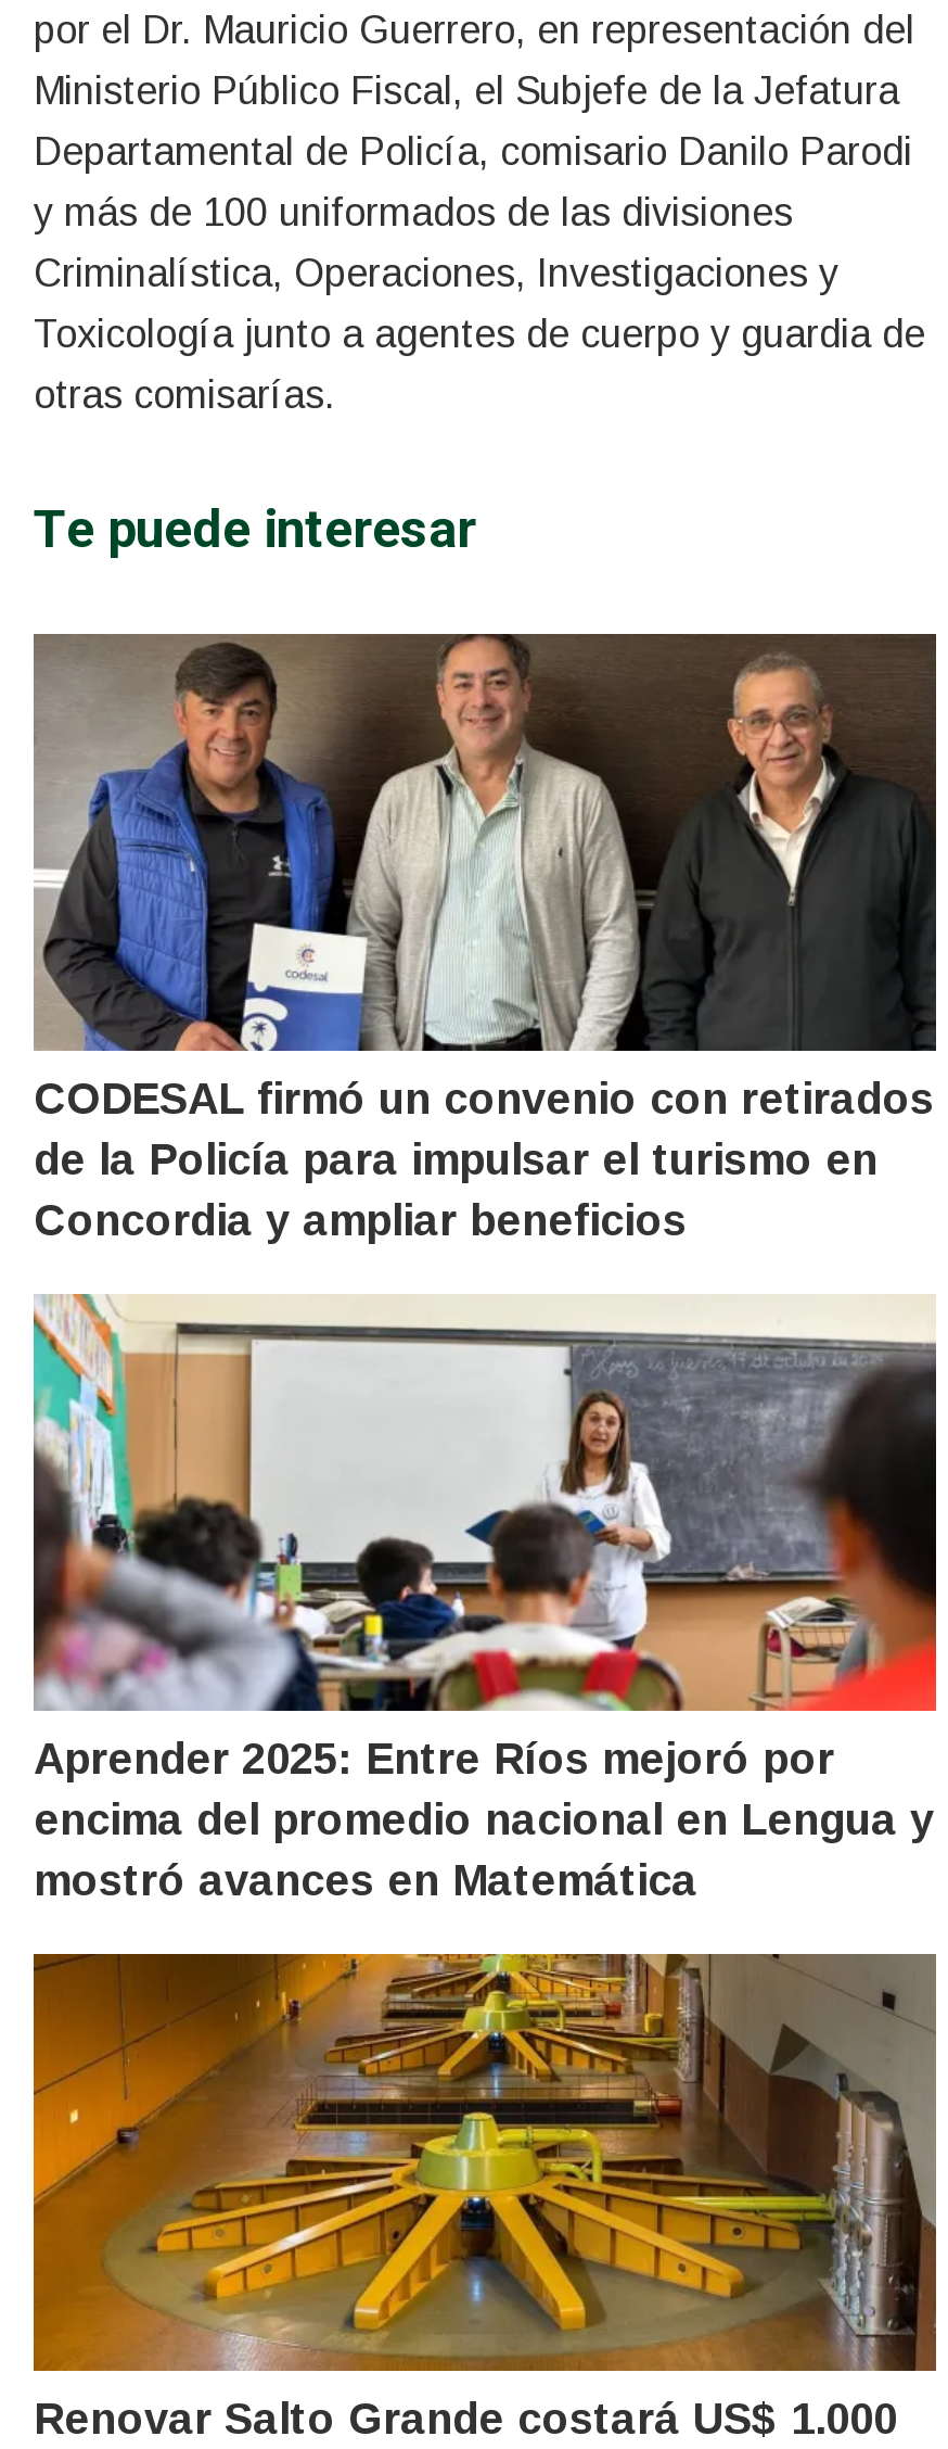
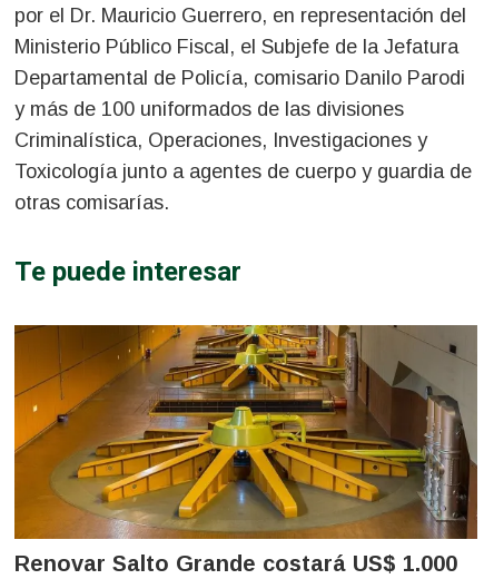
- [image]
- CODESAL firmó un convenio con retirados
- de la Policía para impulsar el turismo en
- Concordia y ampliar beneficios

- [image]
- Aprender 2025: Entre Ríos mejoró por
- encima del promedio nacional en Lengua y
- mostró avances en Matemática
